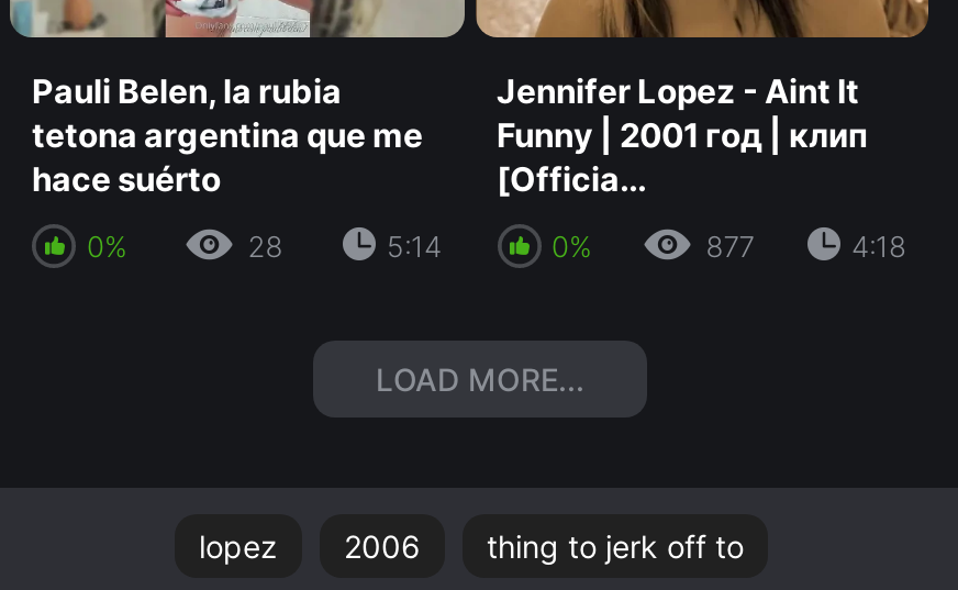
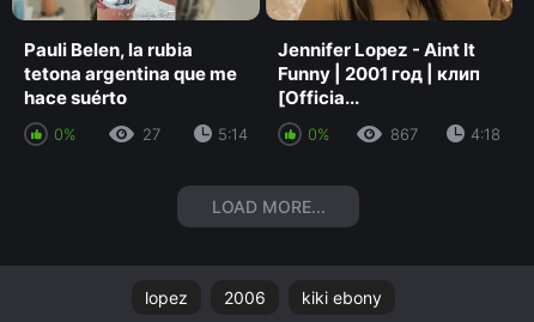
- 28
+ 27

- 877
+ 867

- thing to jerk off to
+ kiki ebony
